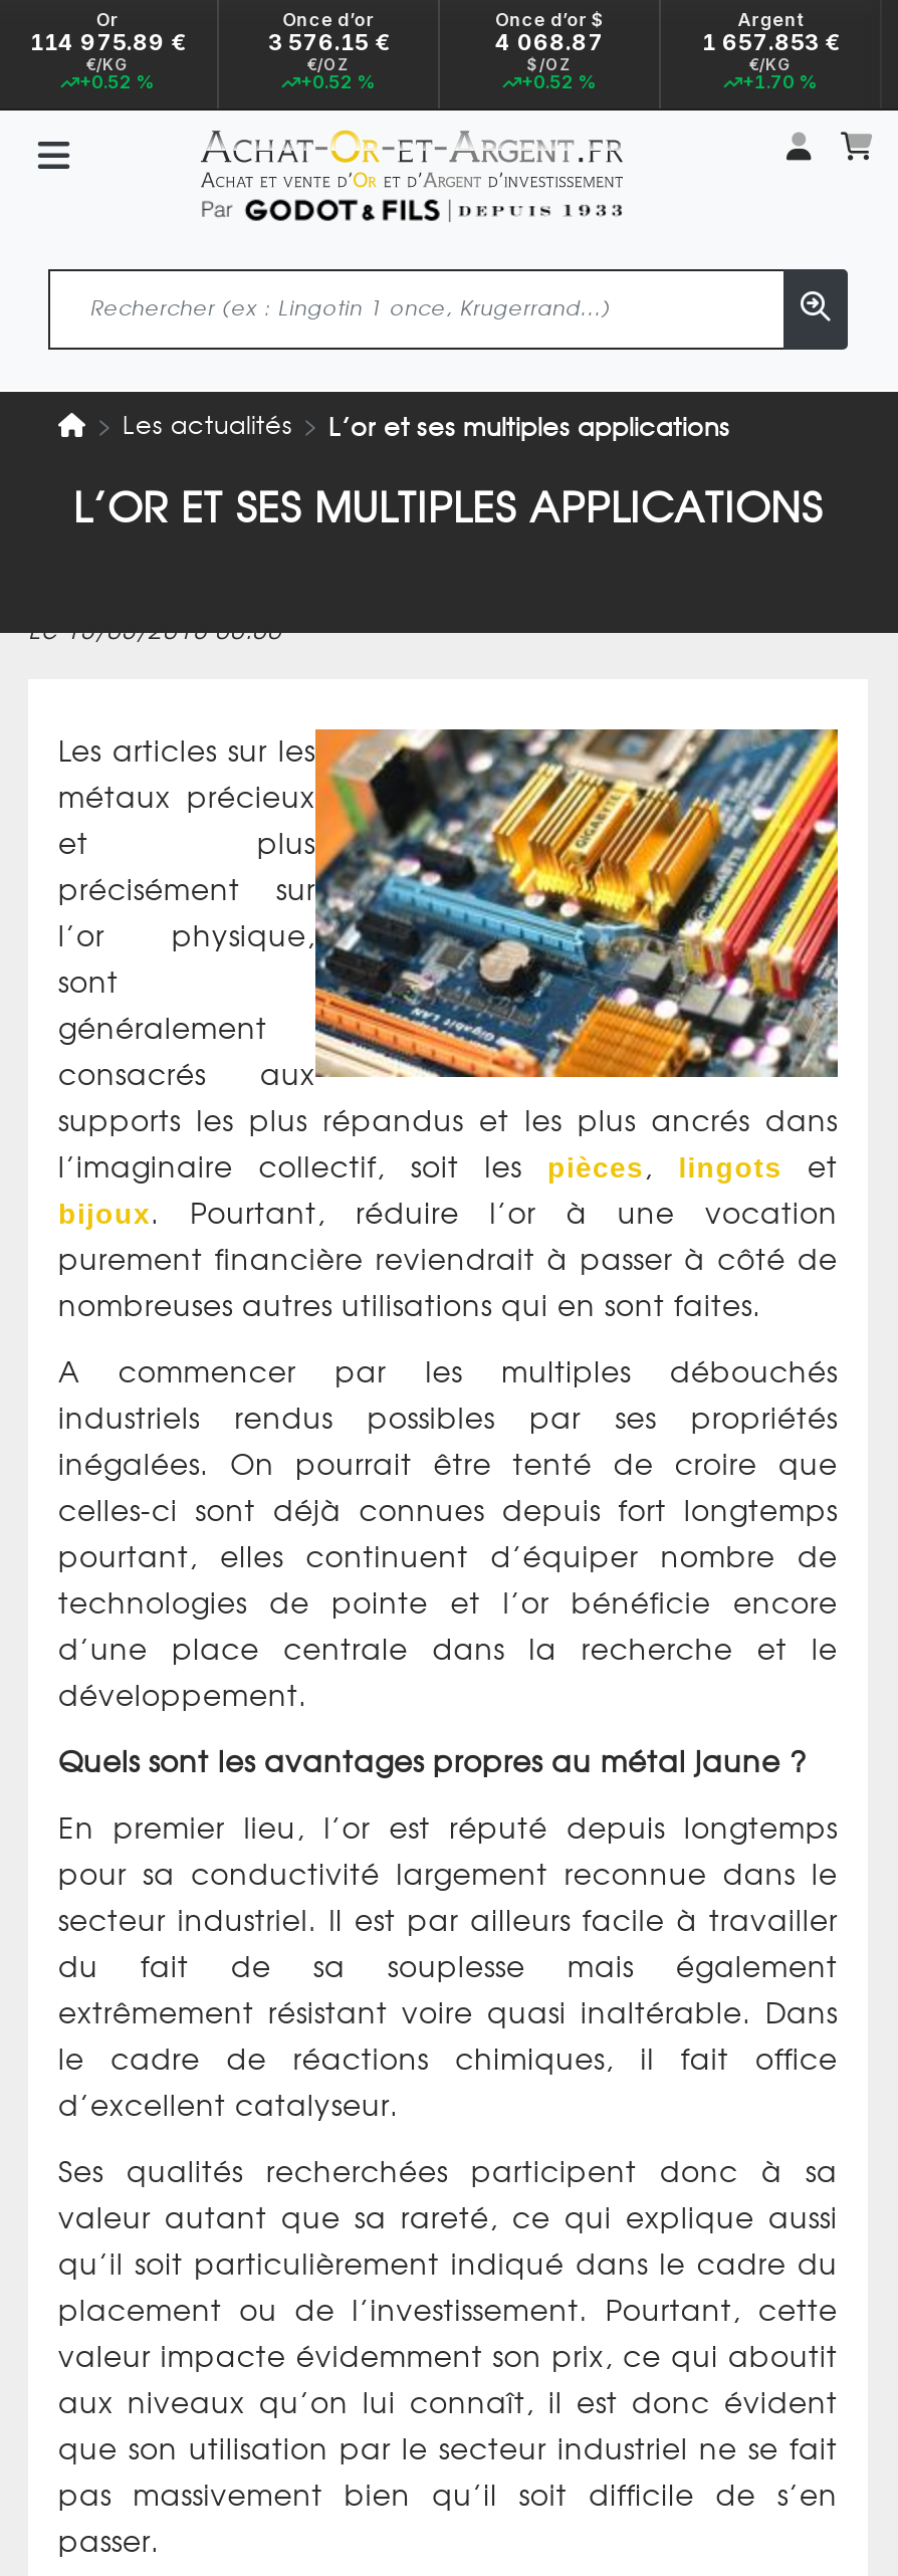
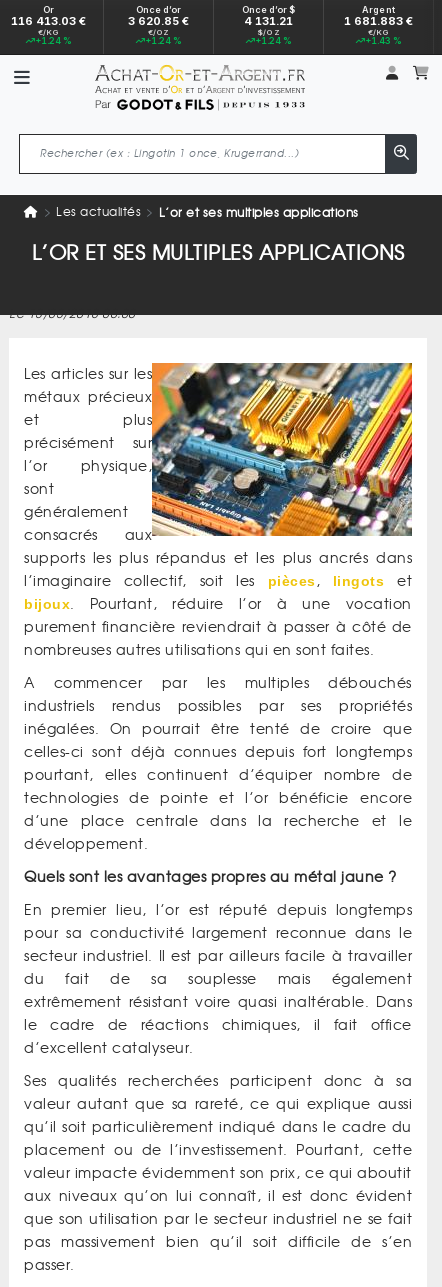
- 114 975.89 €
+ 116 413.03 €

- 3 576.15 €
+ 3 620.85 €

- 4 068.87
+ 4 131.21

- 1 657.853 €
+ 1 681.883 €

- +0.52 %
+ +1.24 %

- +0.52 %
+ +1.24 %

- +0.52 %
+ +1.24 %

- +1.70 %
+ +1.43 %
